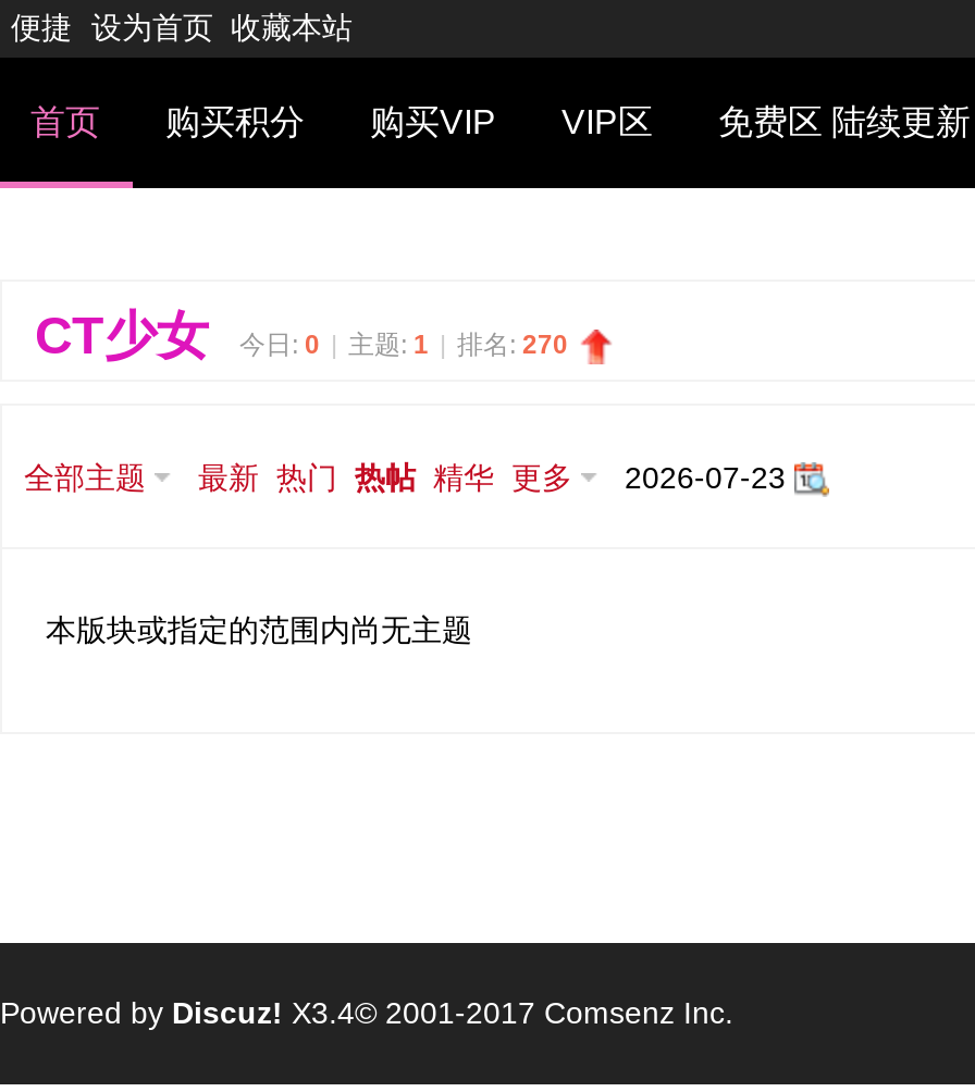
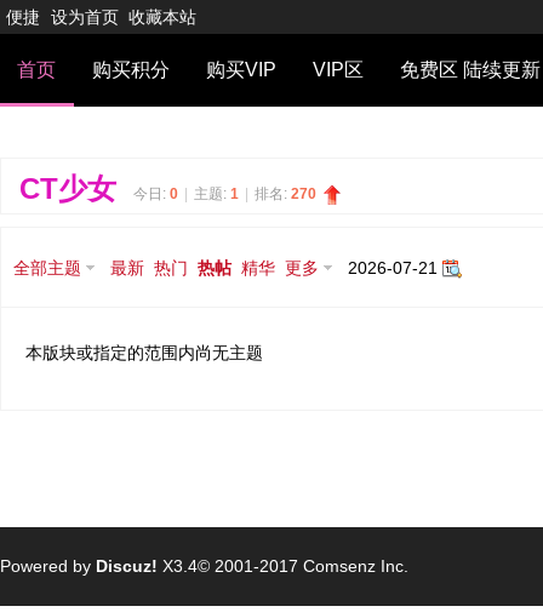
- 全部主题 最新 热门 热帖 精华 更多 2026-07-23
+ 全部主题 最新 热门 热帖 精华 更多 2026-07-21
